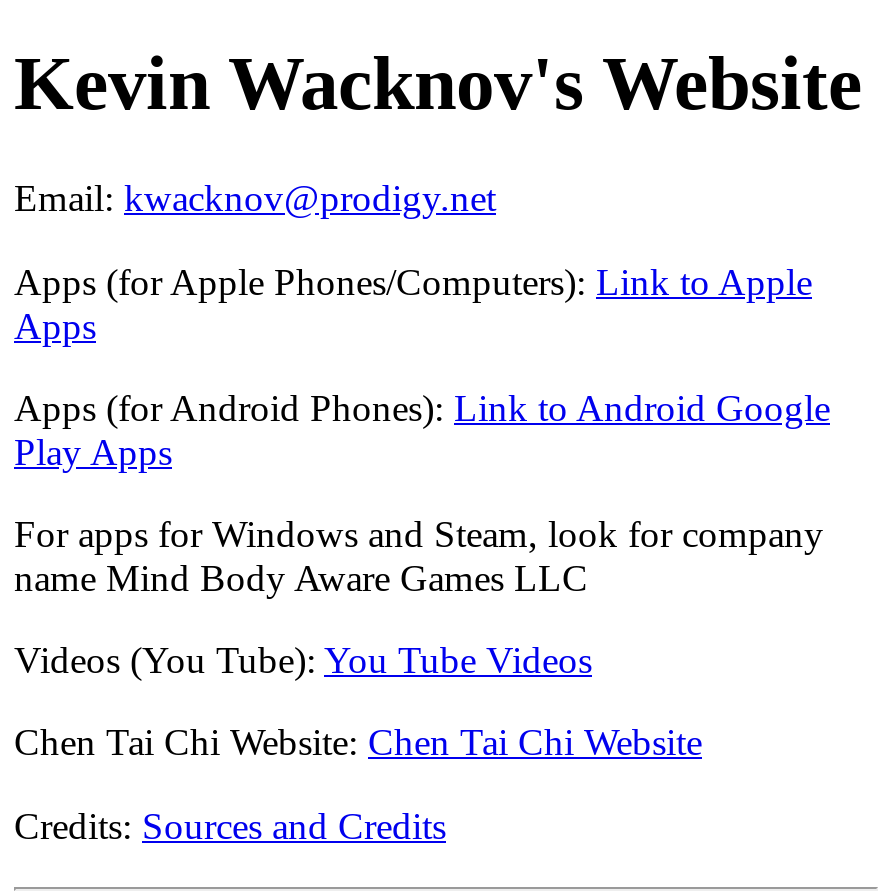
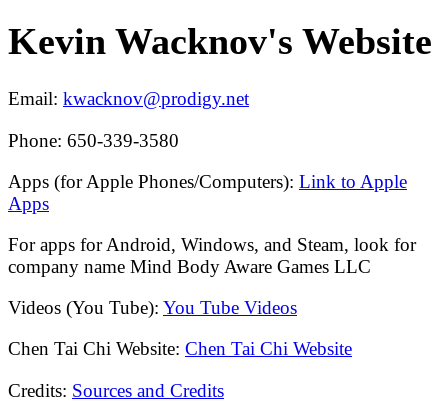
+ Phone: 650-339-3580

moved down: Apps (for Apple Phones/Computers): Link to Apple | Apps

- Apps (for Android Phones): Link to Android Google
- Play Apps
- For apps for Windows and Steam, look for company
- name Mind Body Aware Games LLC
+ For apps for Android, Windows, and Steam, look for
+ company name Mind Body Aware Games LLC
